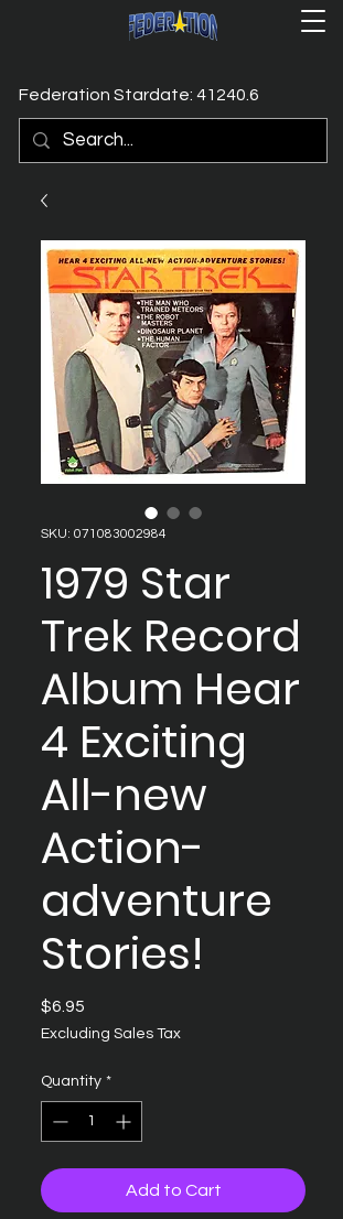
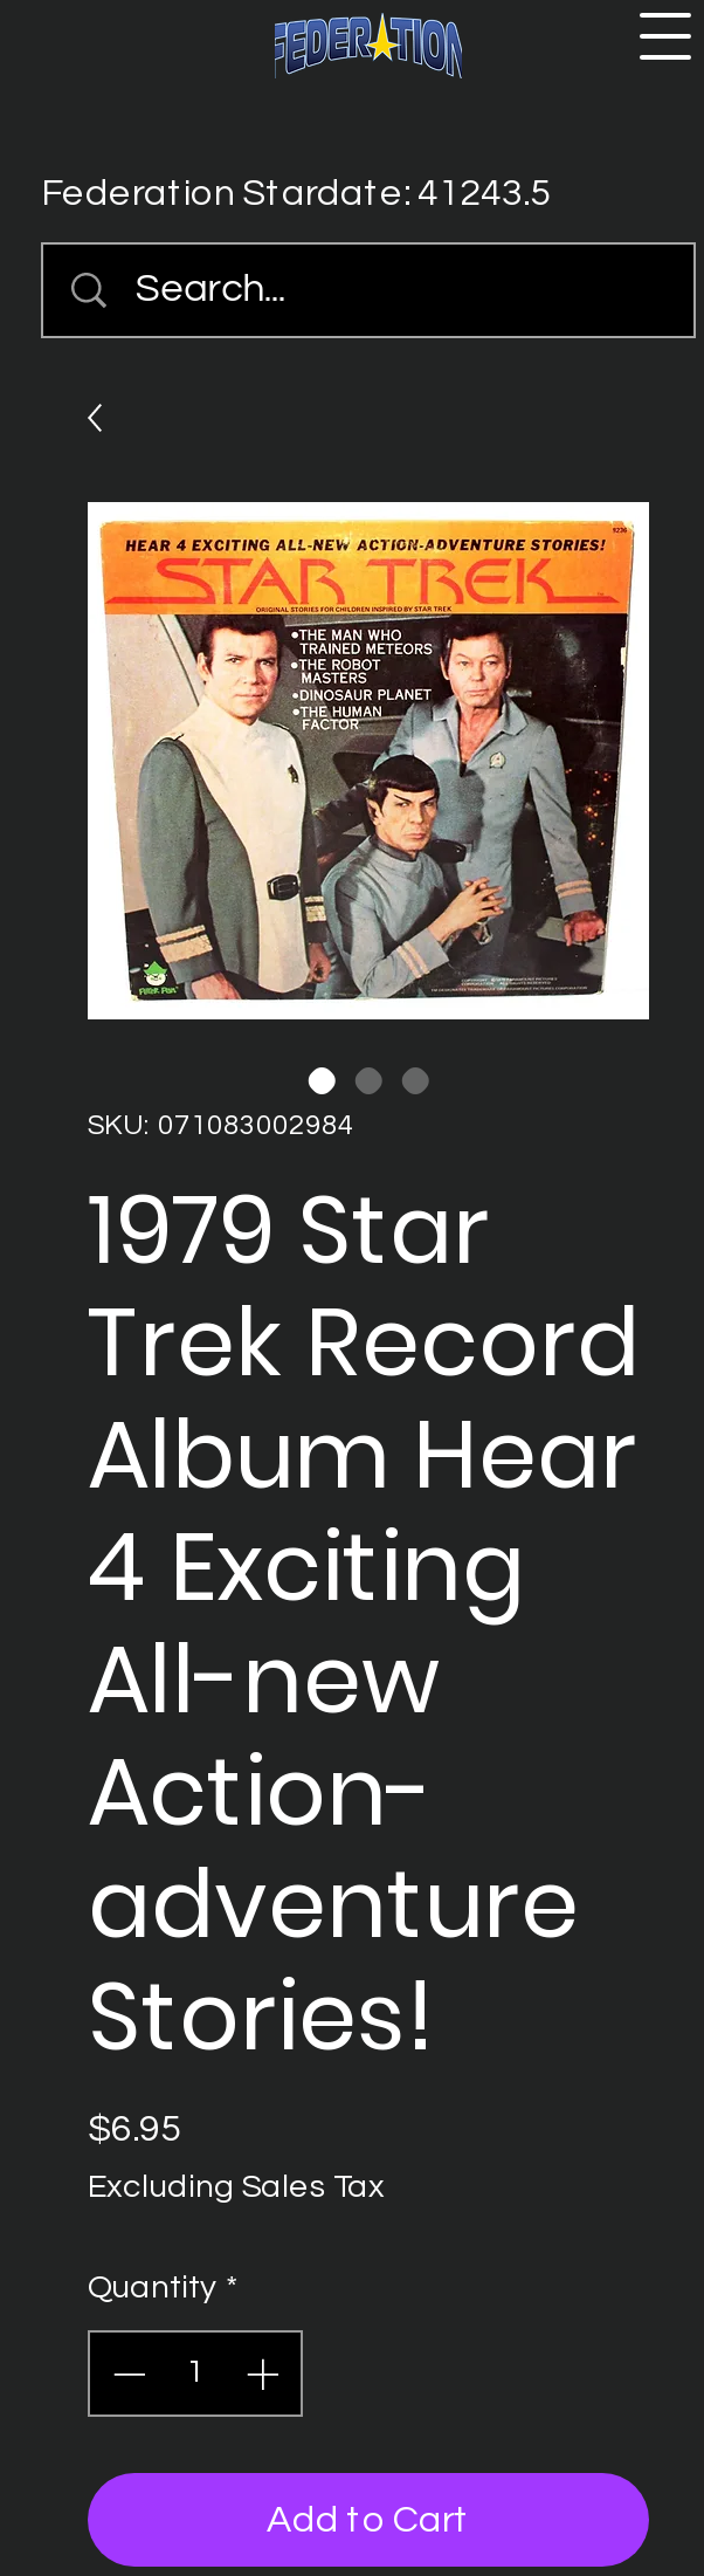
- Federation Stardate: 41240.6
+ Federation Stardate: 41243.5
